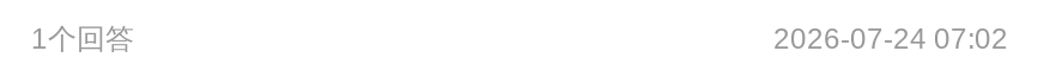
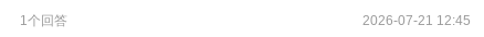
- 2026-07-24 07:02
+ 2026-07-21 12:45
